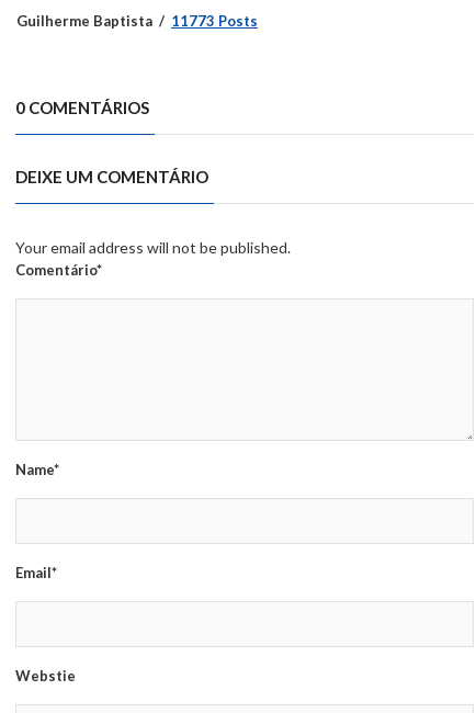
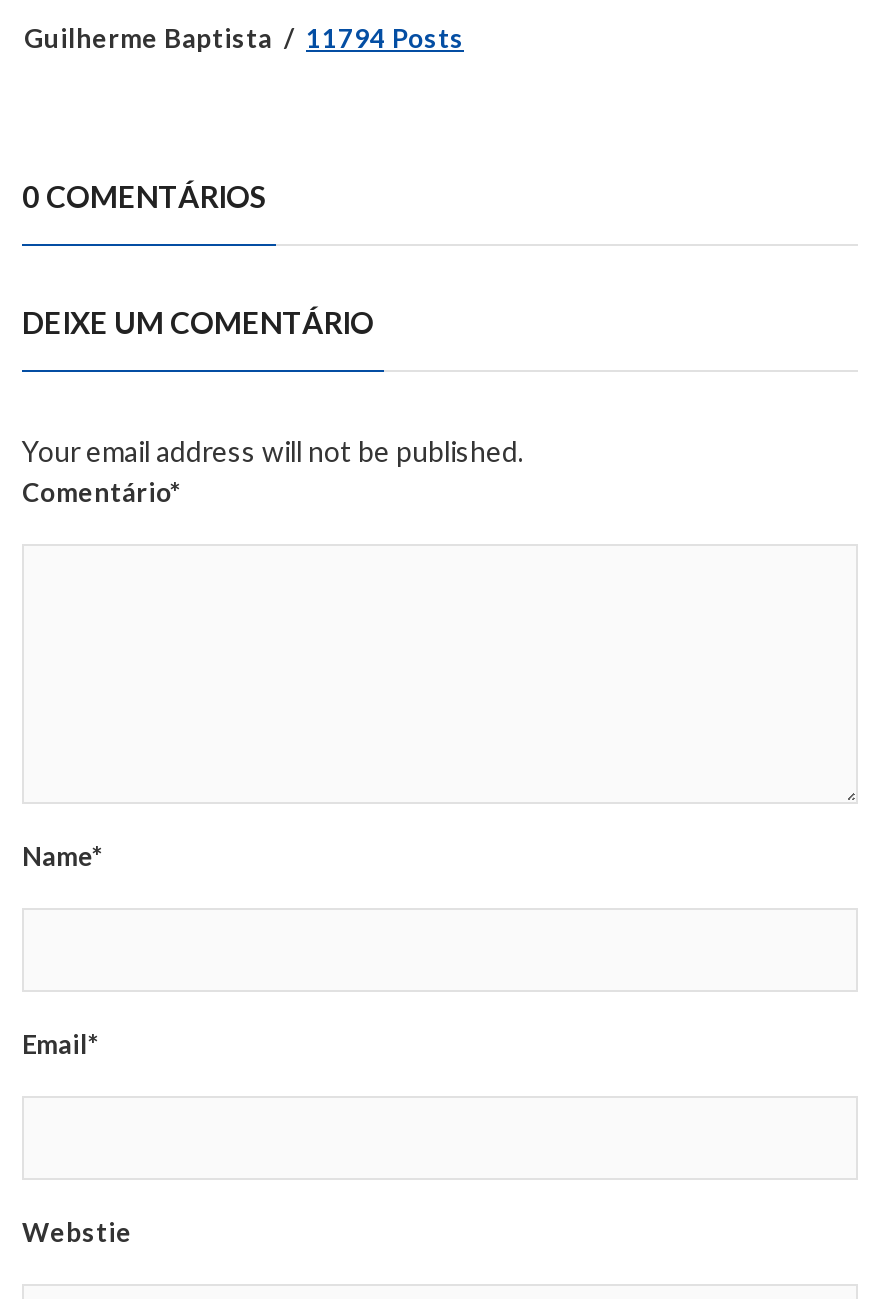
- Guilherme Baptista 11773 Posts
+ Guilherme Baptista 11794 Posts
